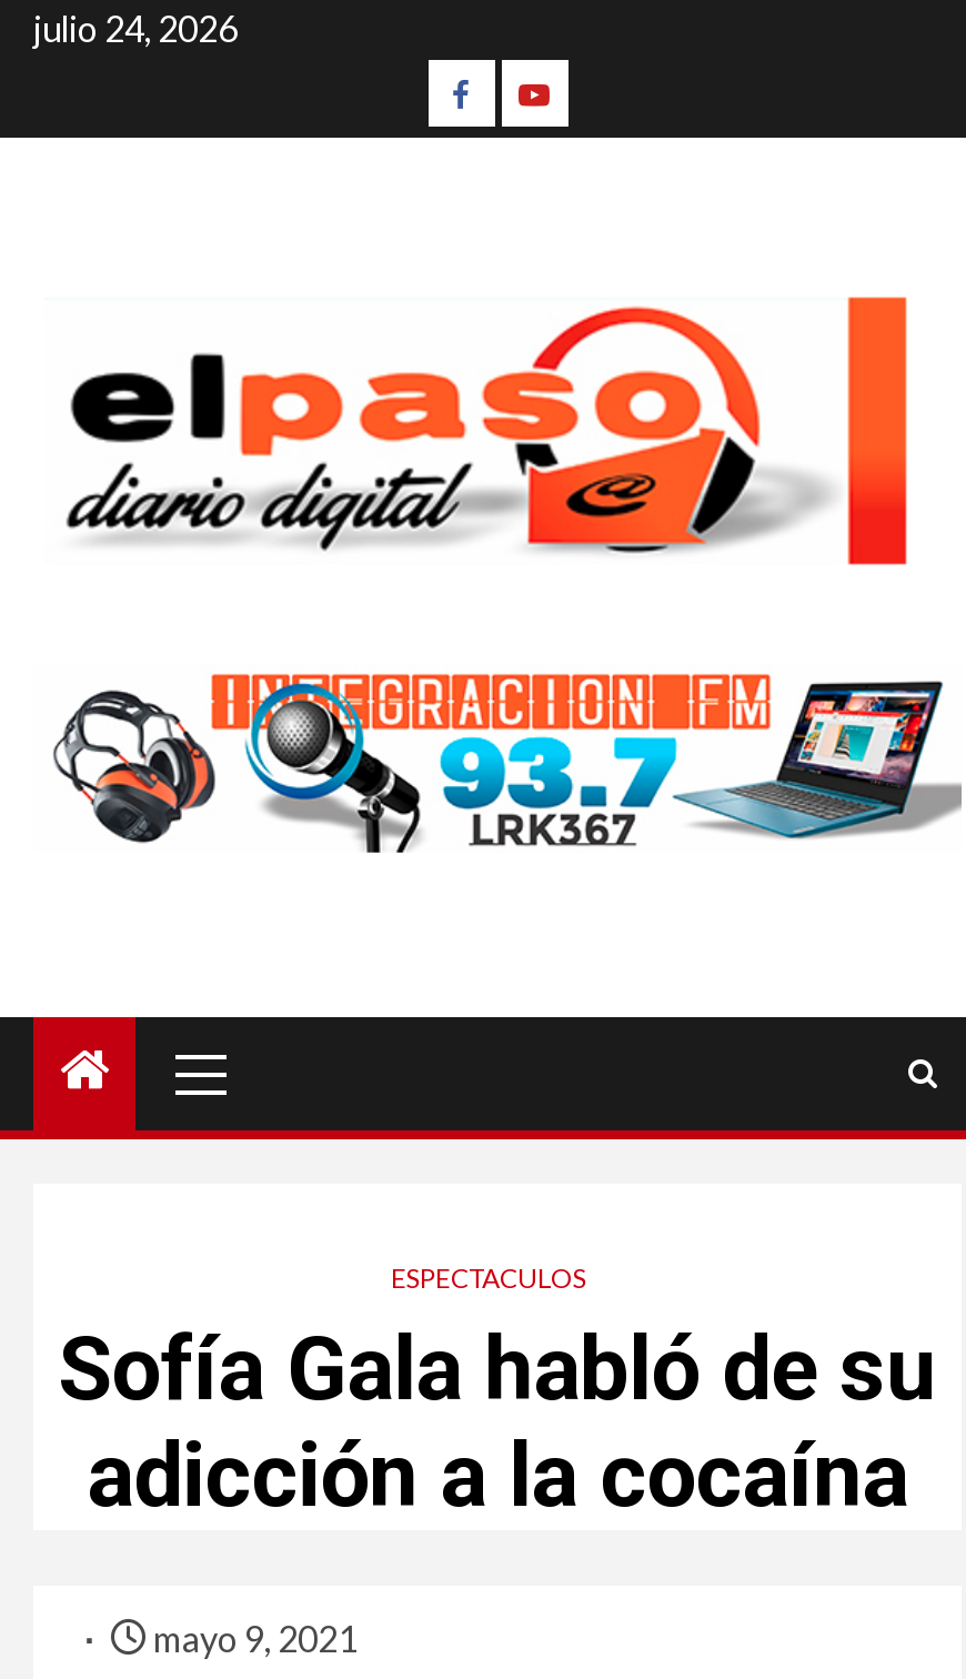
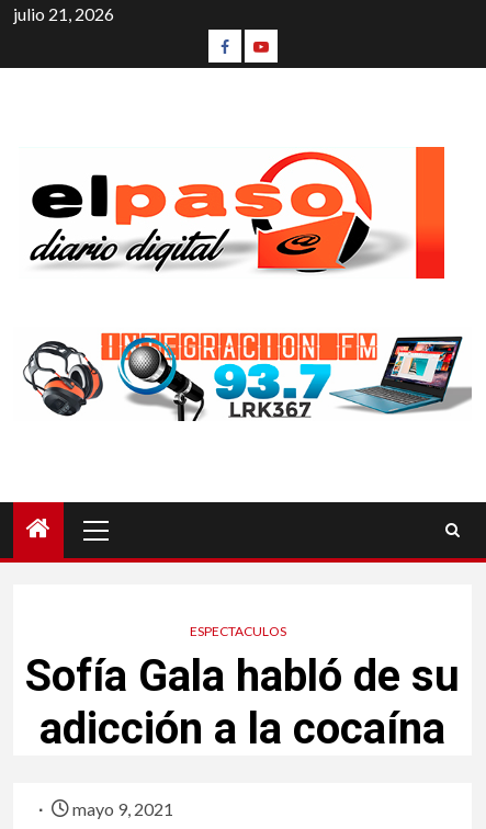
- julio 24, 2026
+ julio 21, 2026
